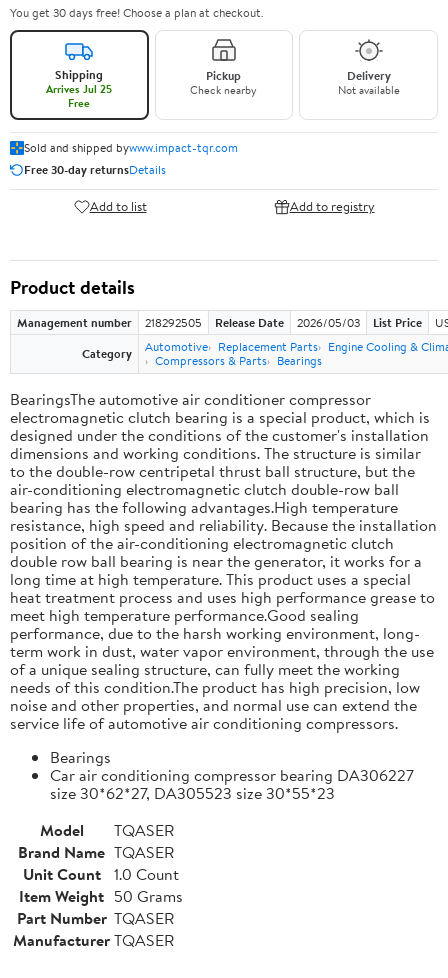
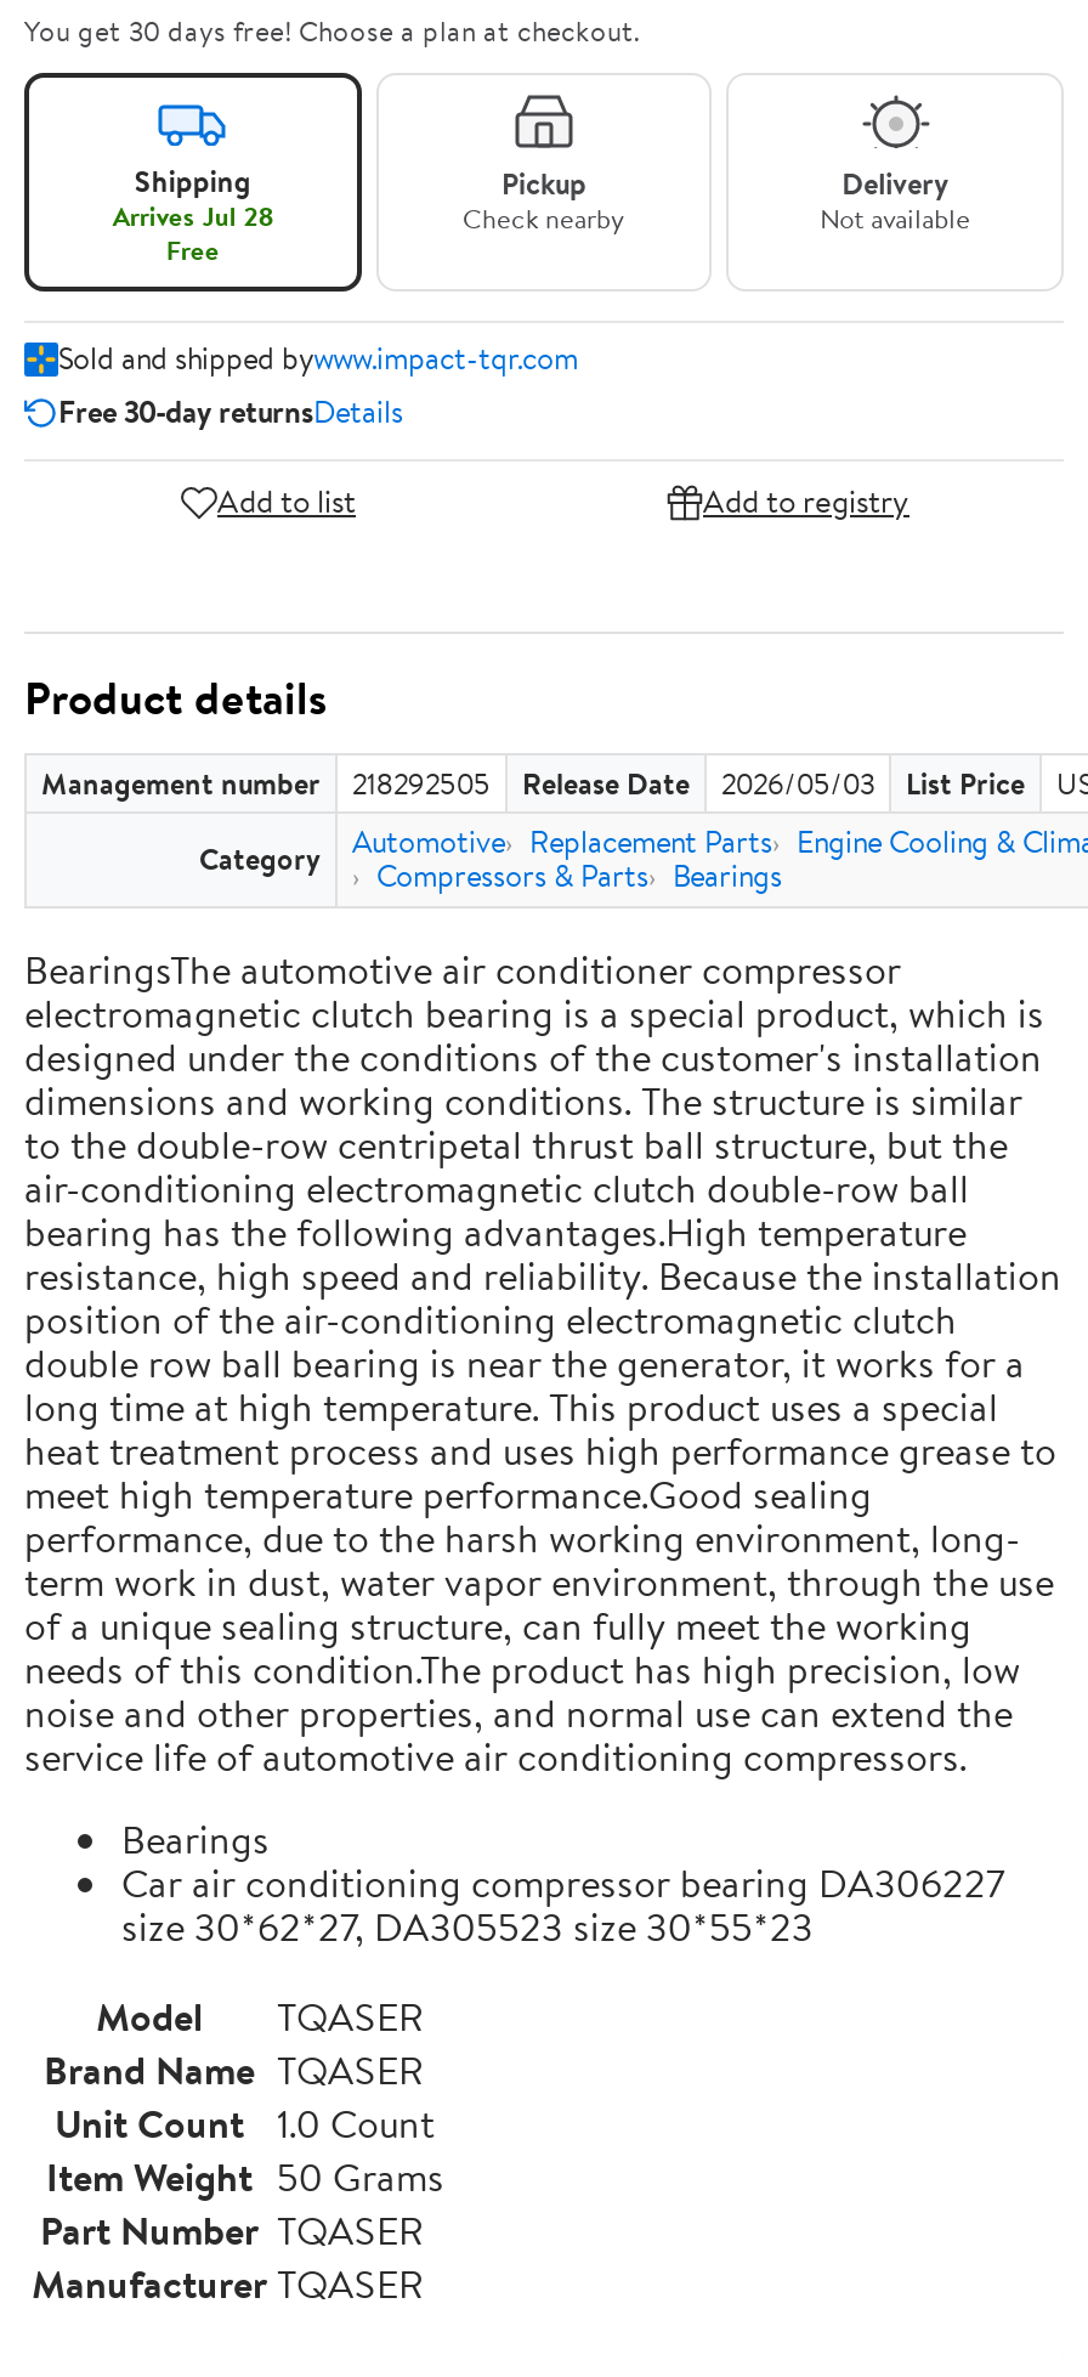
- Arrives Jul 25
+ Arrives Jul 28
